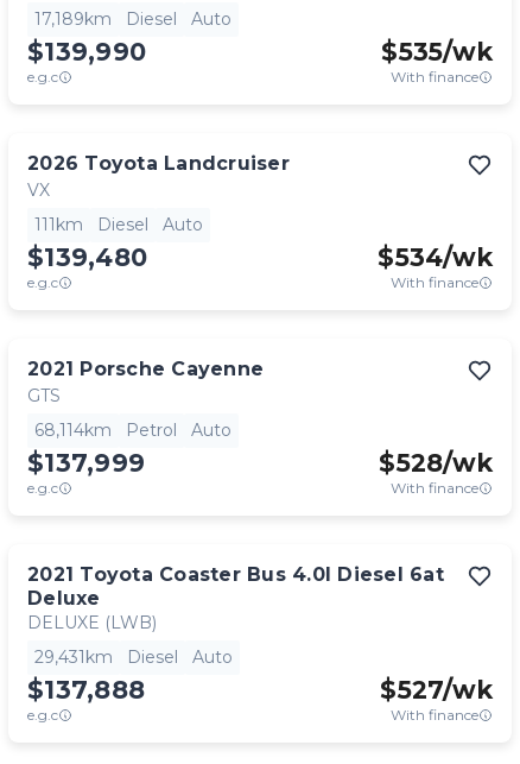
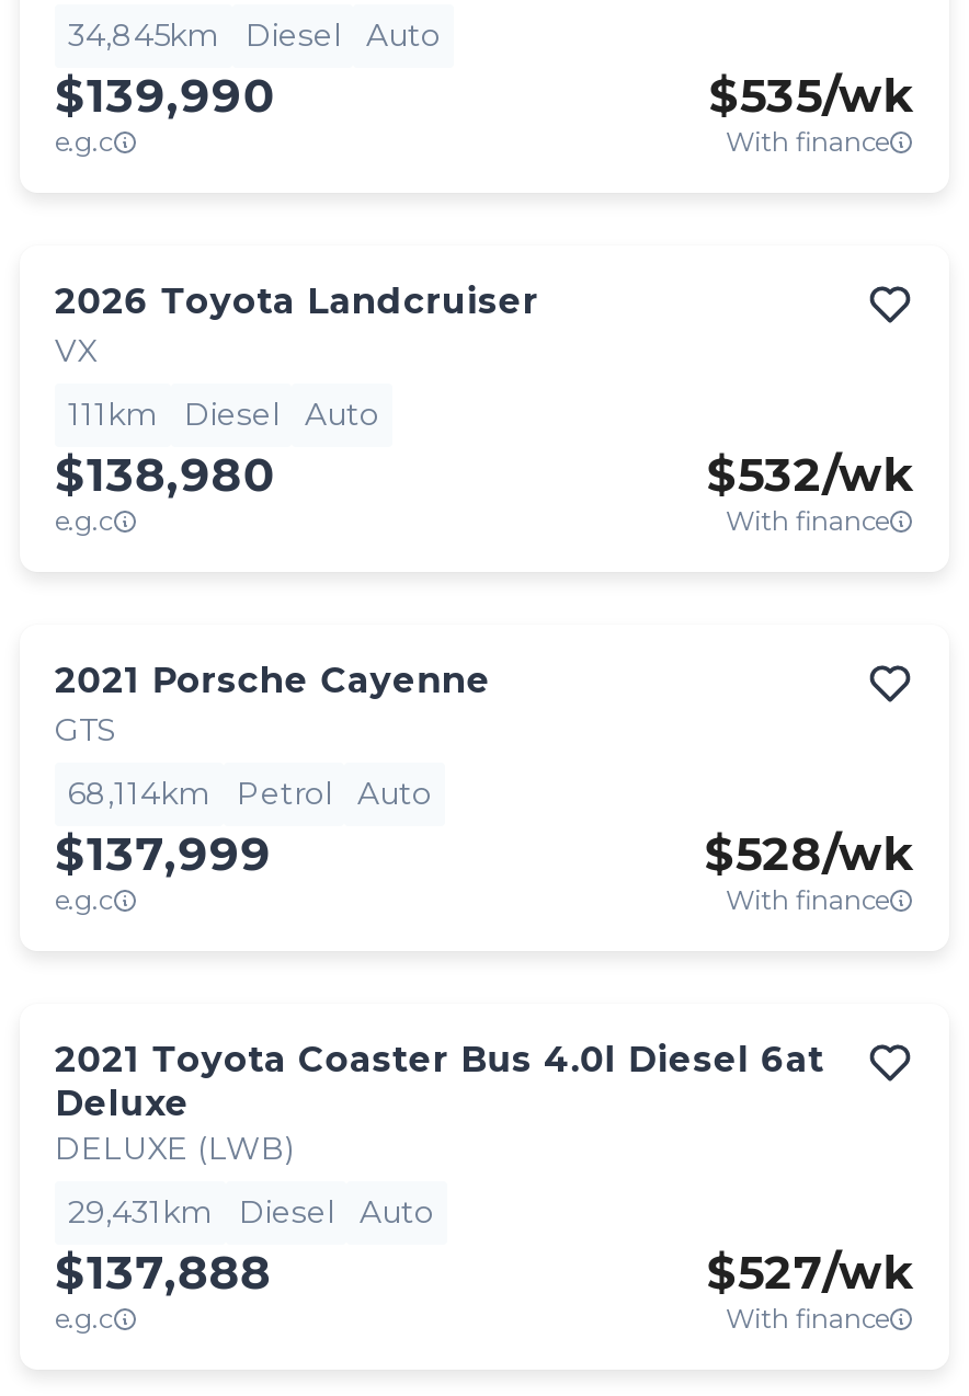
- 17,189km Diesel Auto
+ 34,845km Diesel Auto

- $139,480
+ $138,980

- $534/wk
+ $532/wk
